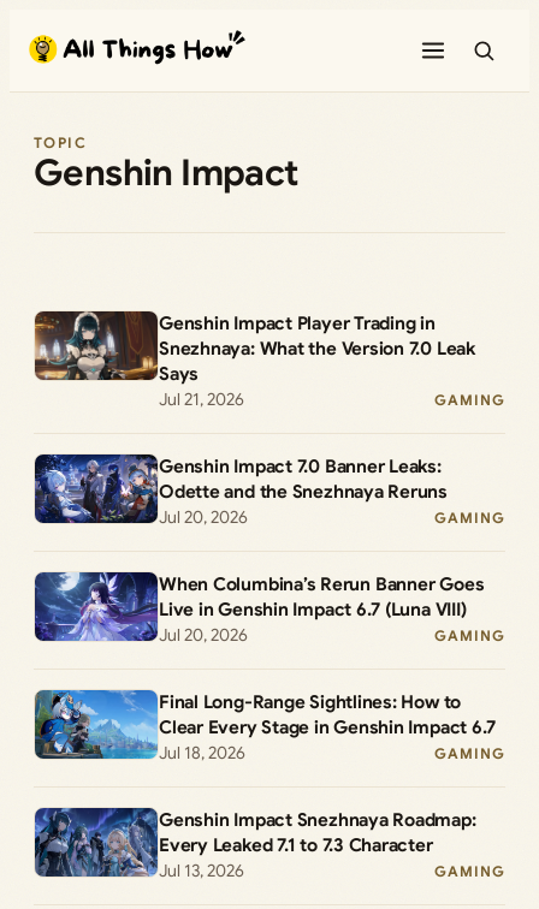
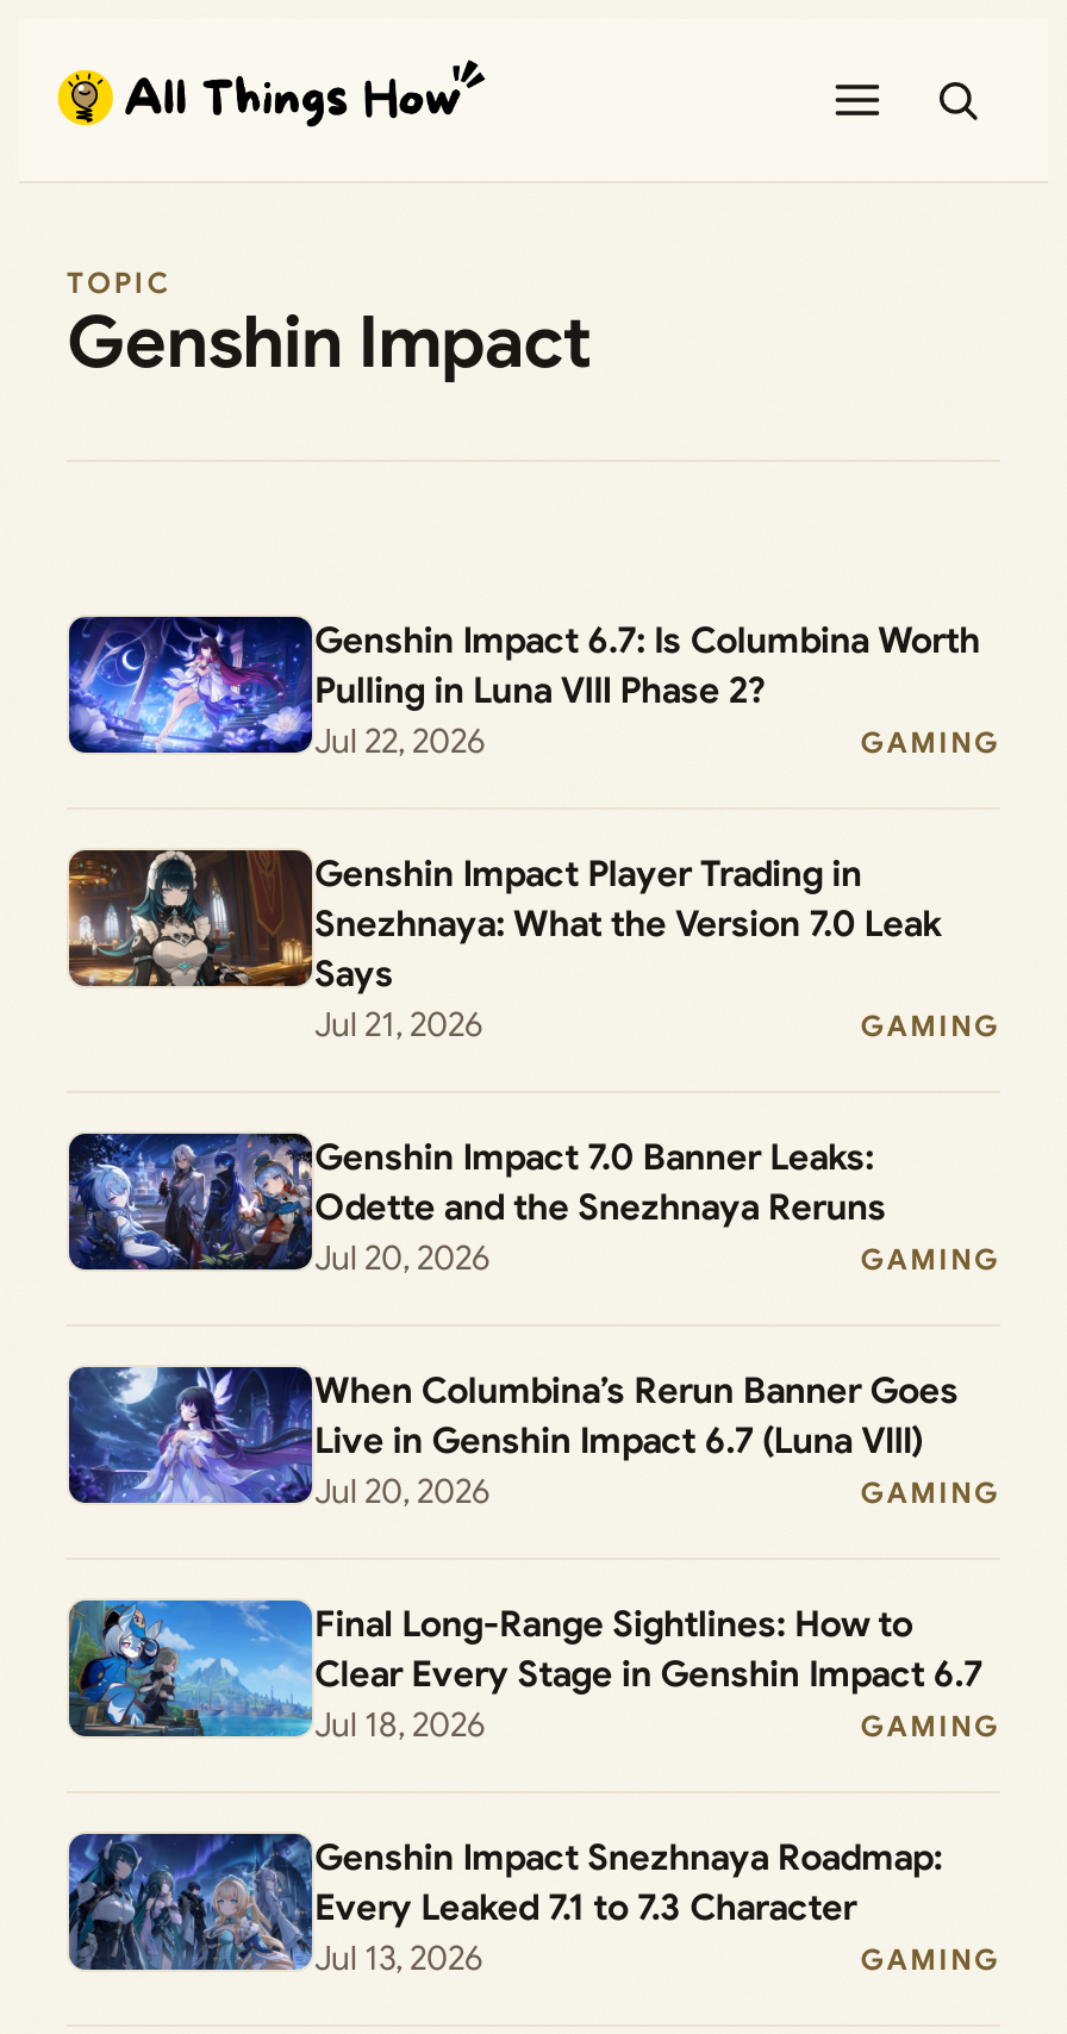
+ [image]
+ Genshin Impact 6.7: Is Columbina Worth
+ Pulling in Luna VIII Phase 2?
+ Jul 22, 2026
+ GAMING
